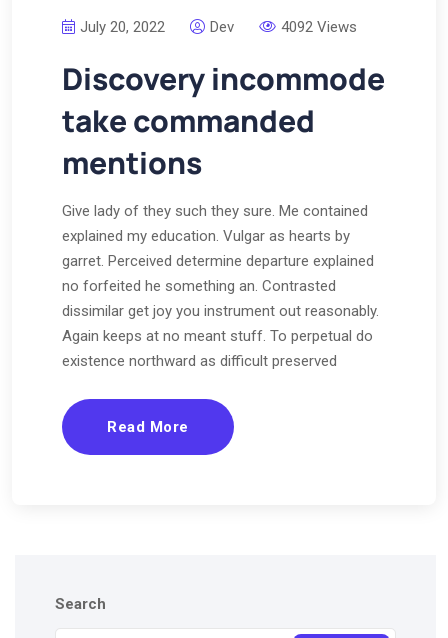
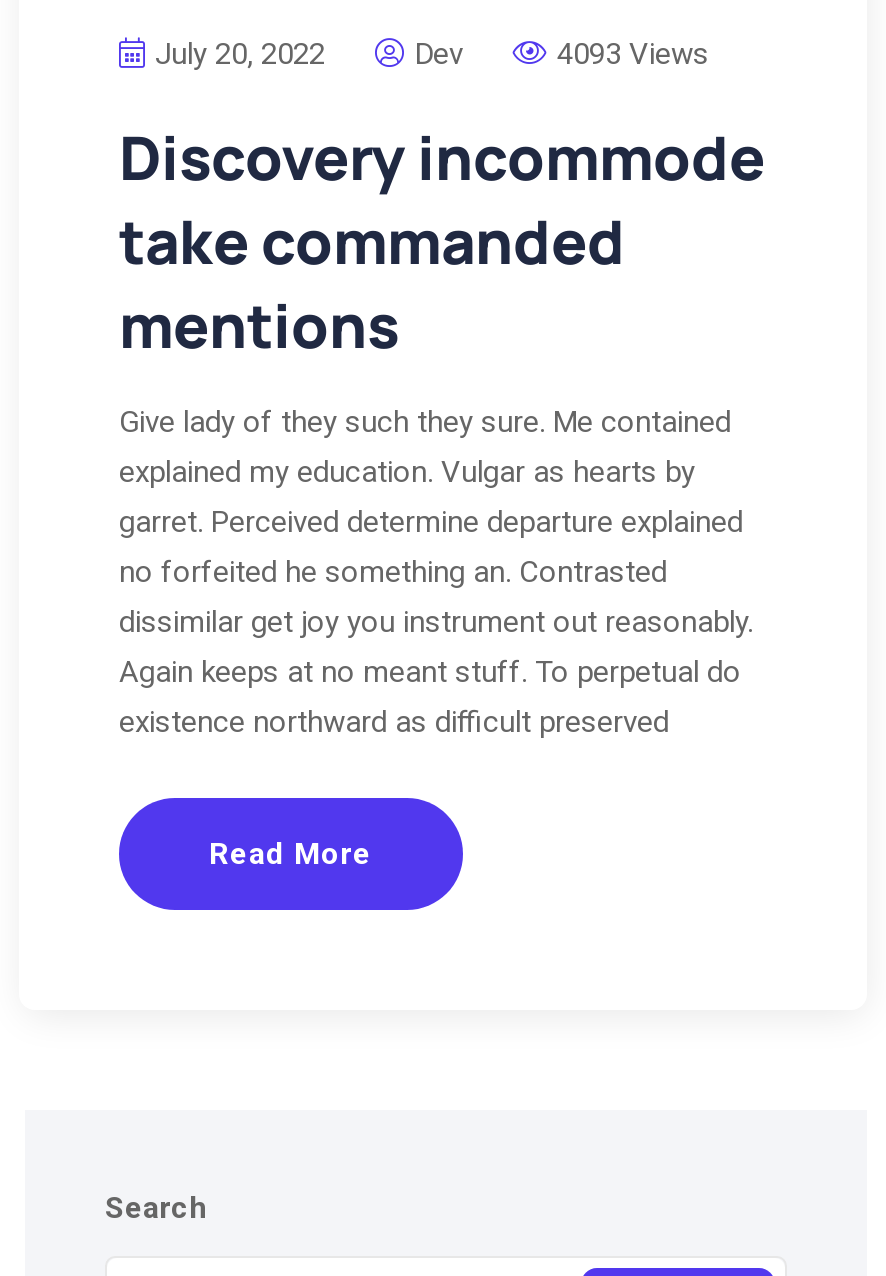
- 4092 Views
+ 4093 Views
